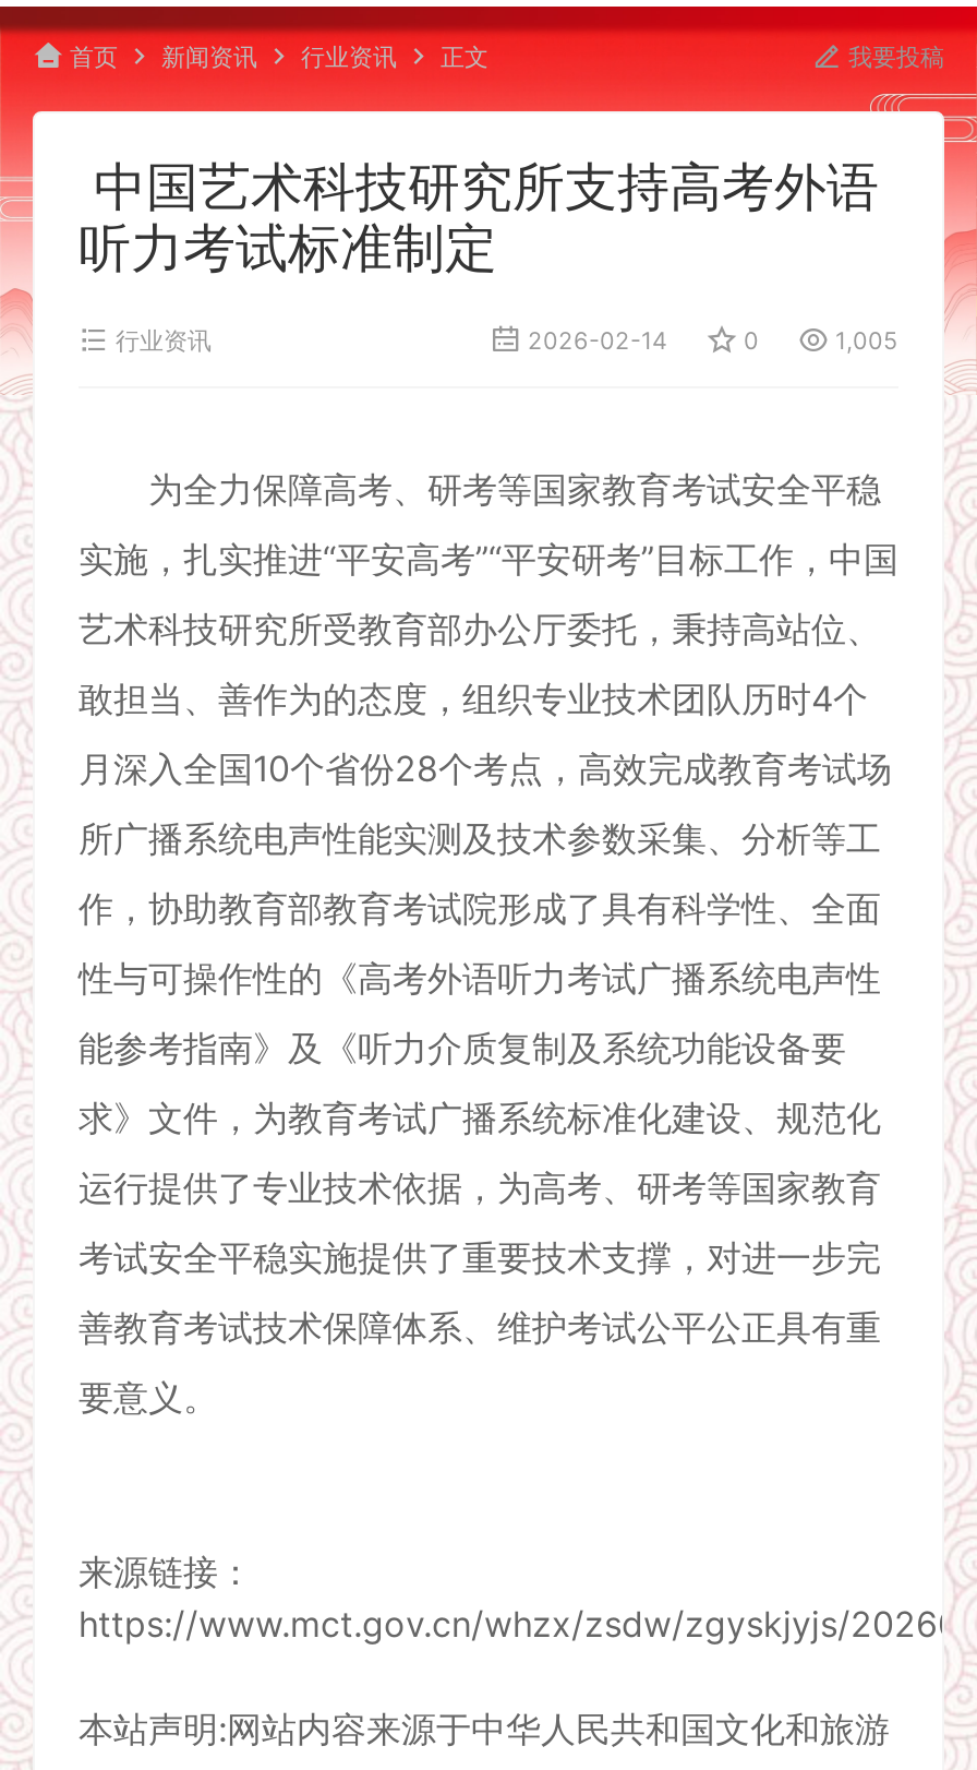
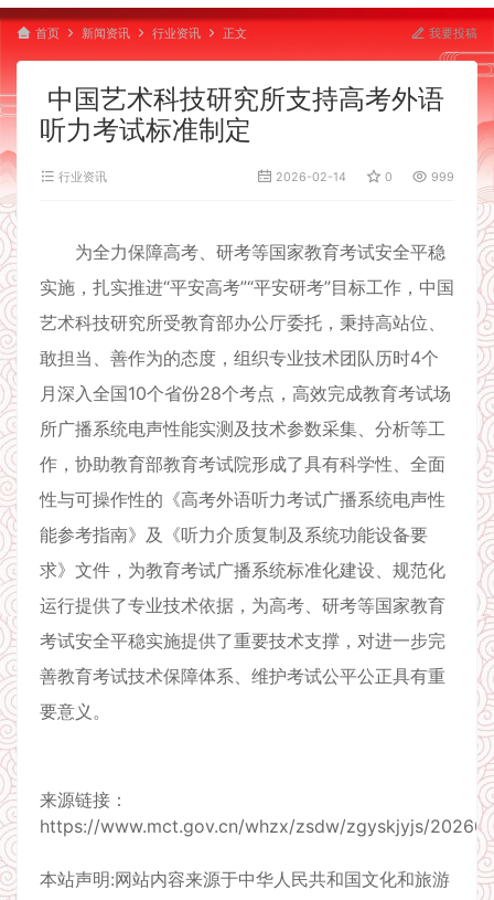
- 1,005
+ 999
